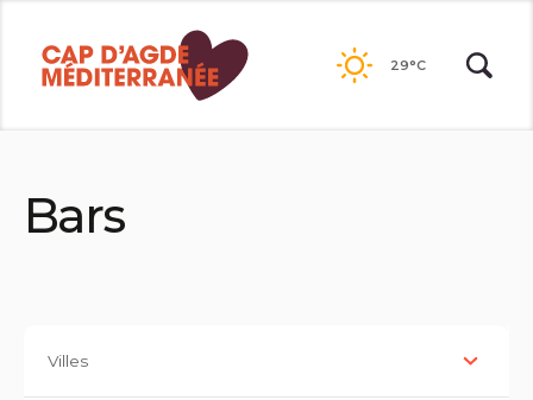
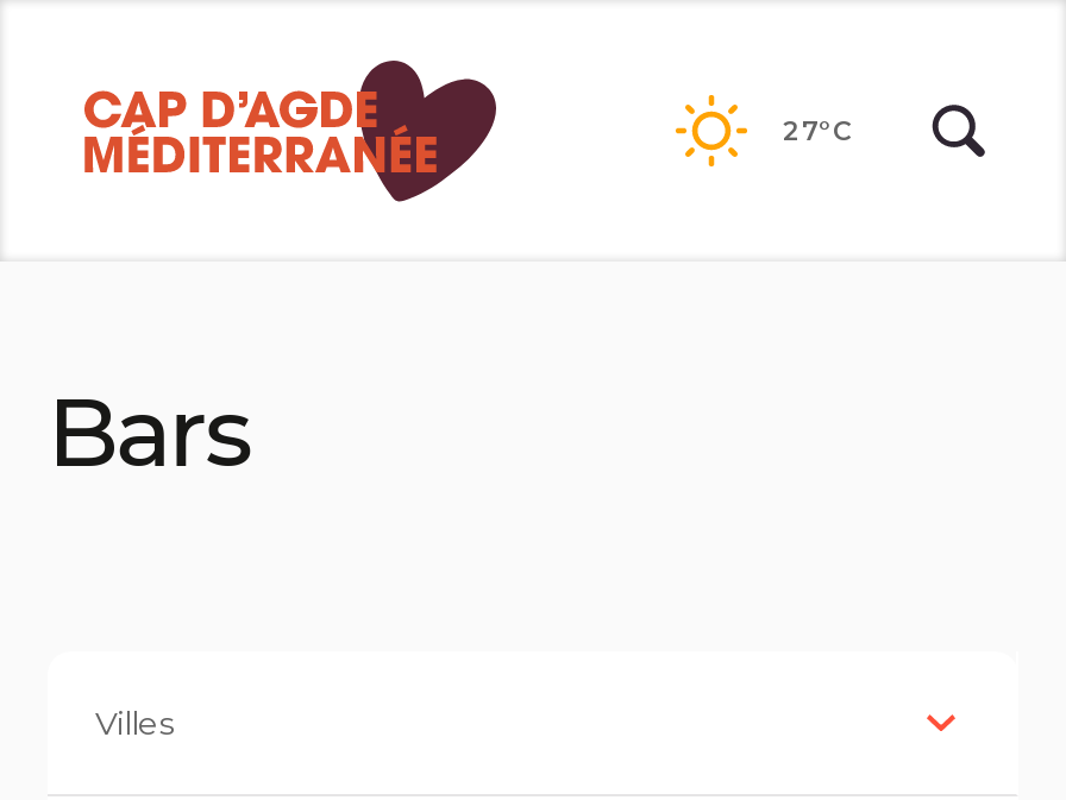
- 29°C
+ 27°C
